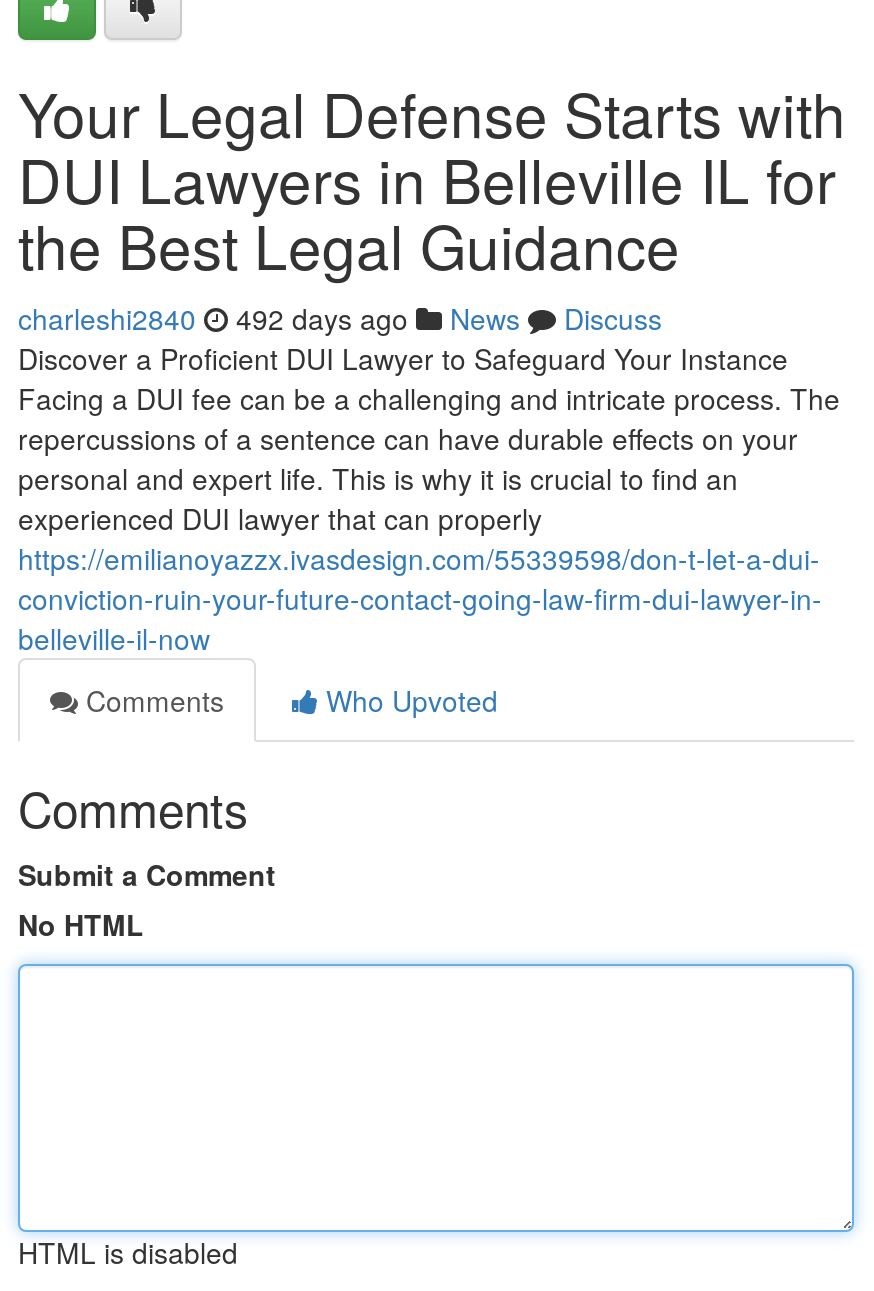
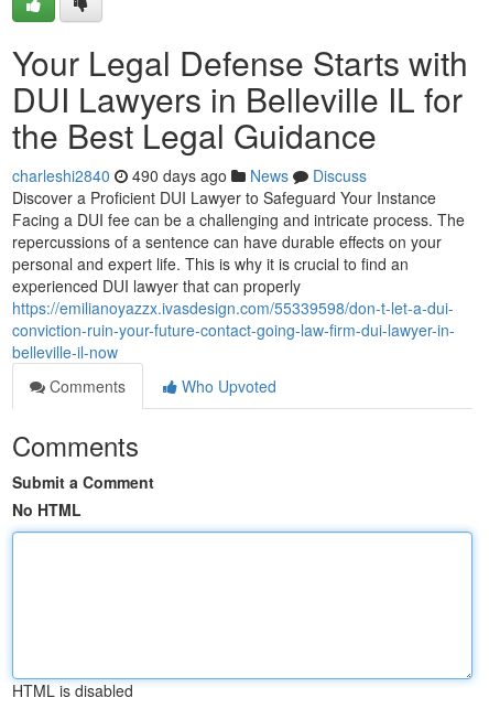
- charleshi2840 492 days ago News Discuss
+ charleshi2840 490 days ago News Discuss
